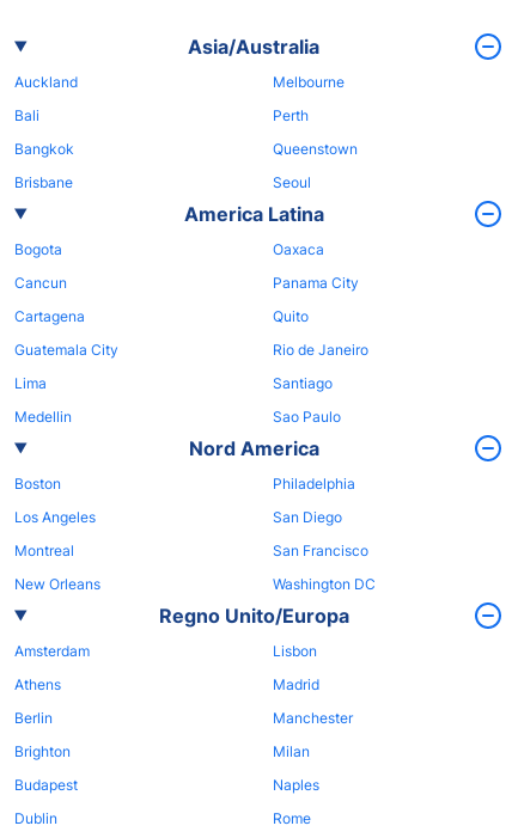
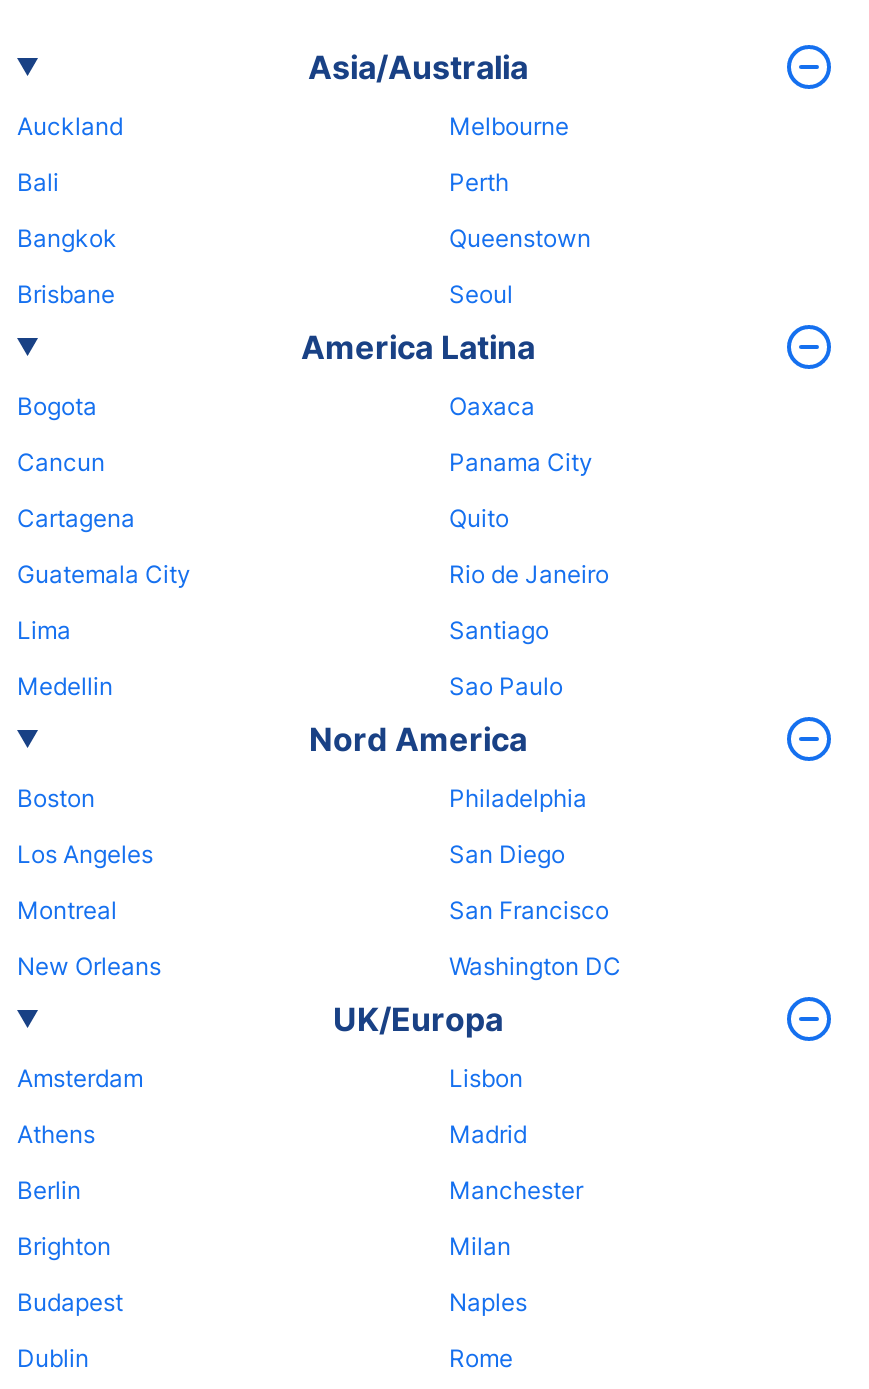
- Regno Unito/Europa
+ UK/Europa
